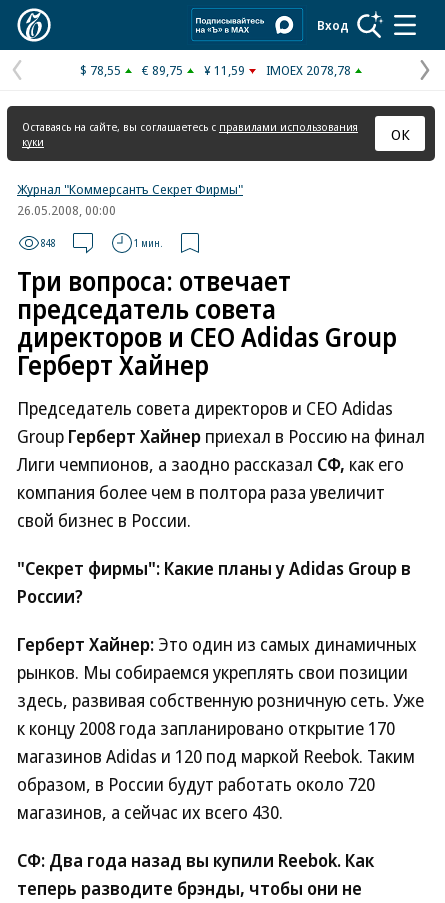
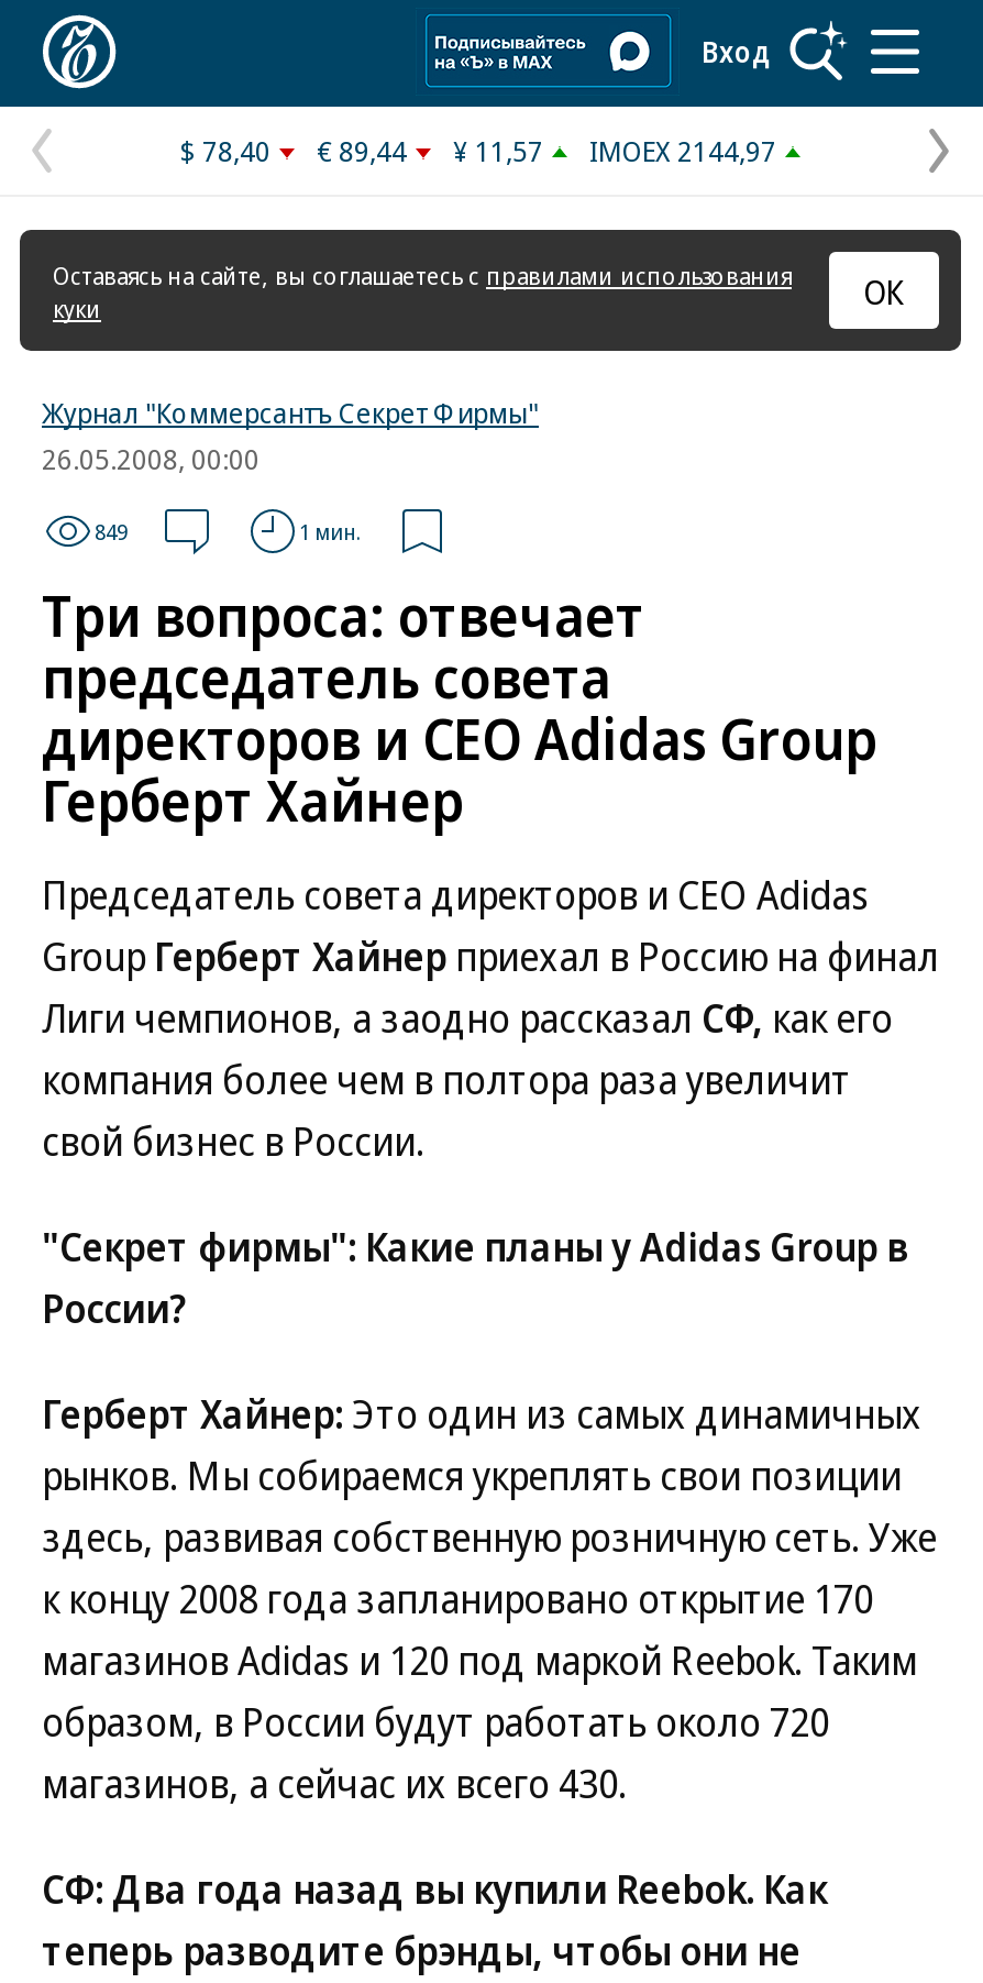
- $ 78,55
+ $ 78,40

- € 89,75
+ € 89,44

- ¥ 11,59
+ ¥ 11,57

- IMOEX 2078,78
+ IMOEX 2144,97

- 848
+ 849
